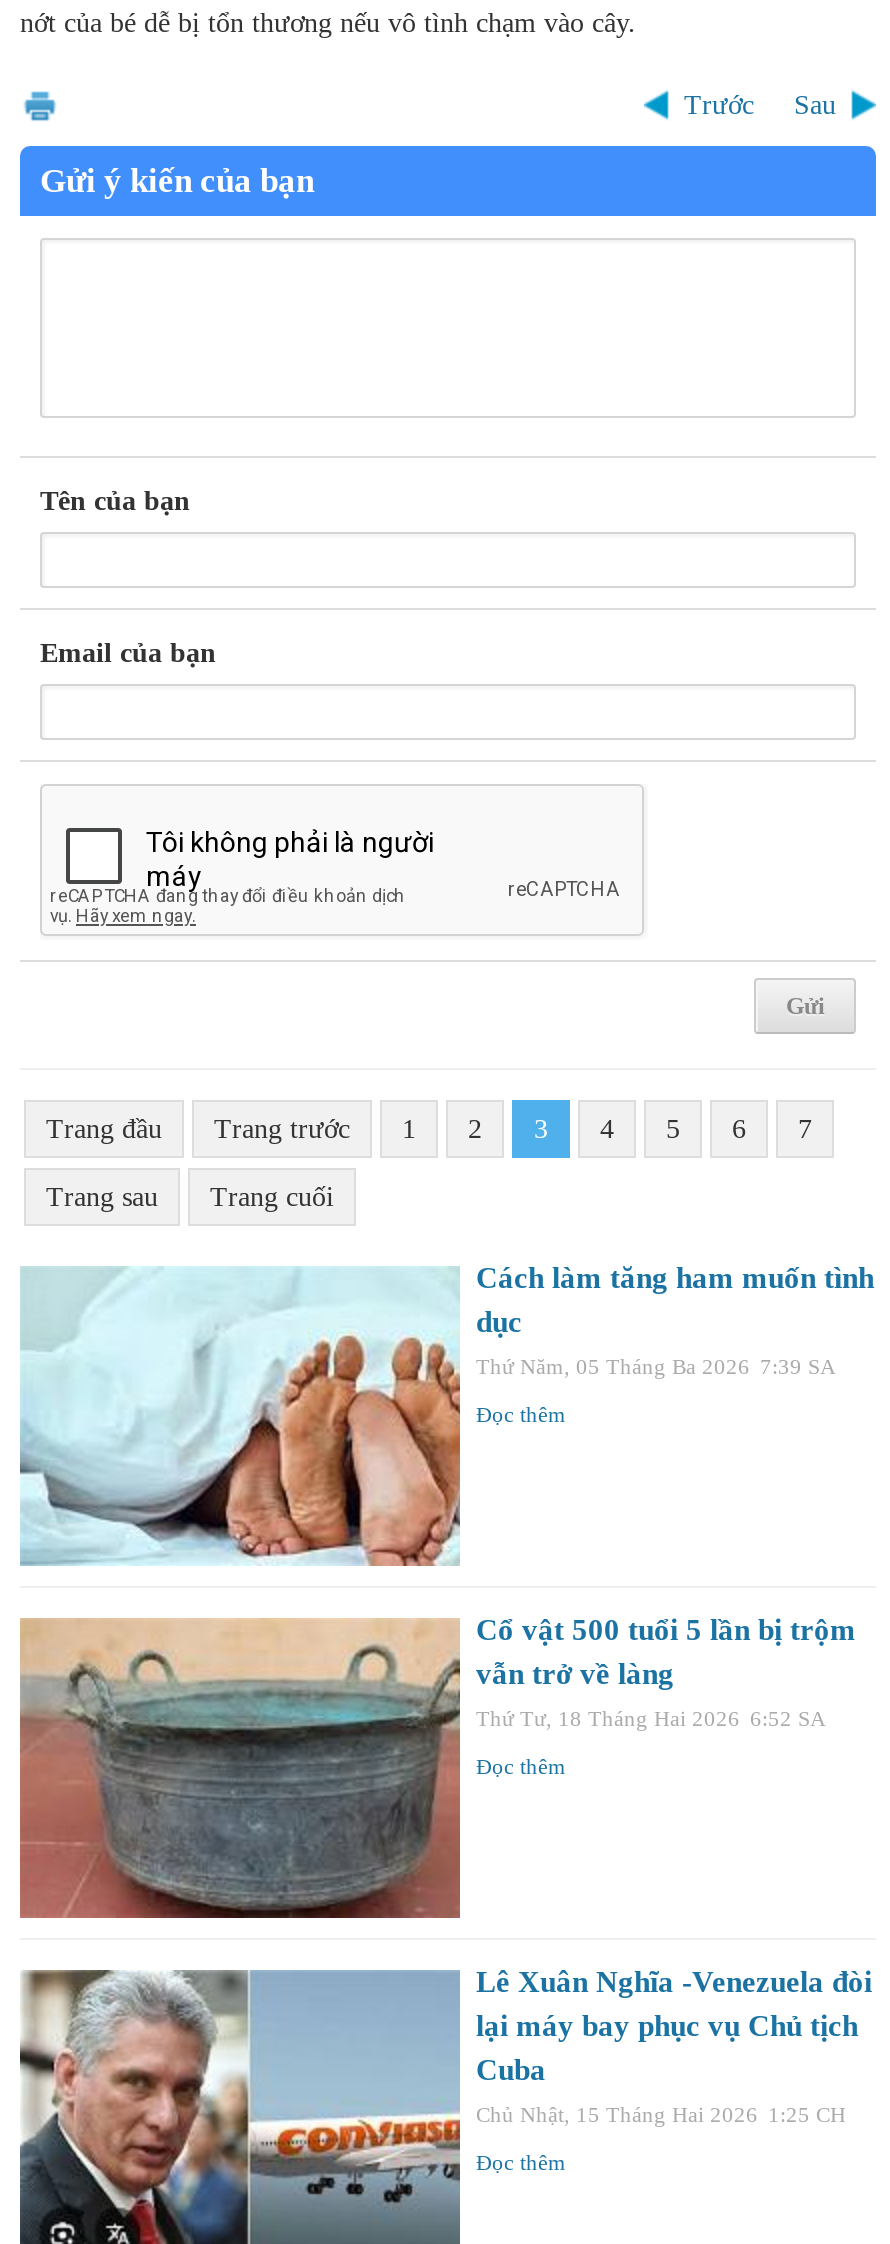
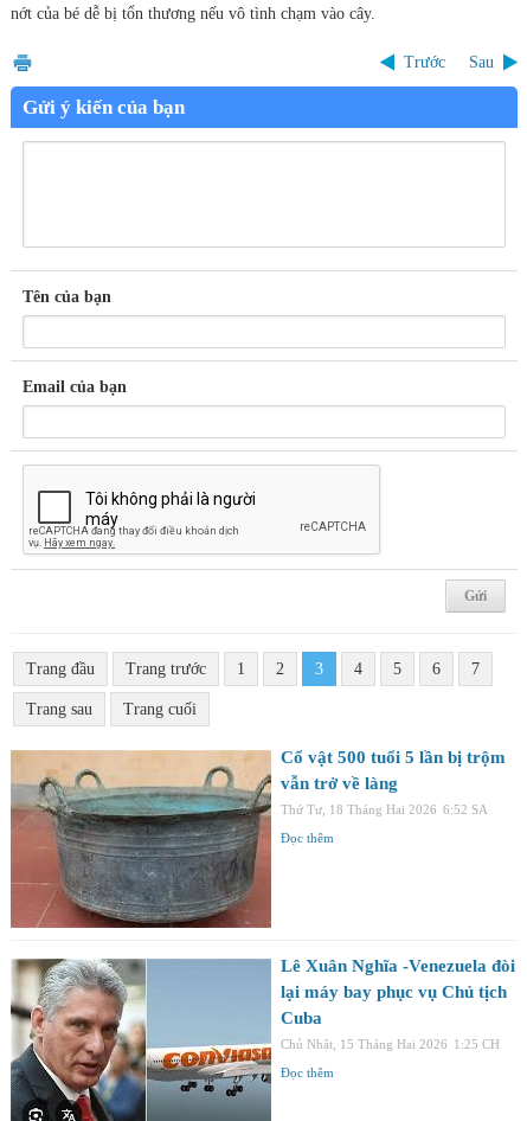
- [image]
- Cách làm tăng ham muốn tình
- dục
- Thứ Năm, 05 Tháng Ba 2026 7:39 SA
- Đọc thêm
